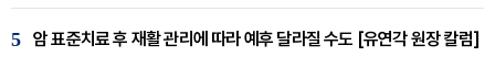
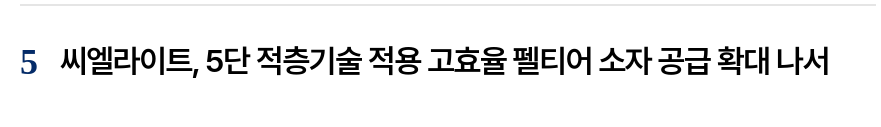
- 암 표준치료 후 재활 관리에 따라 예후 달라질 수도 [유연각 원장 칼럼]
+ 씨엘라이트, 5단 적층기술 적용 고효율 펠티어 소자 공급 확대 나서
